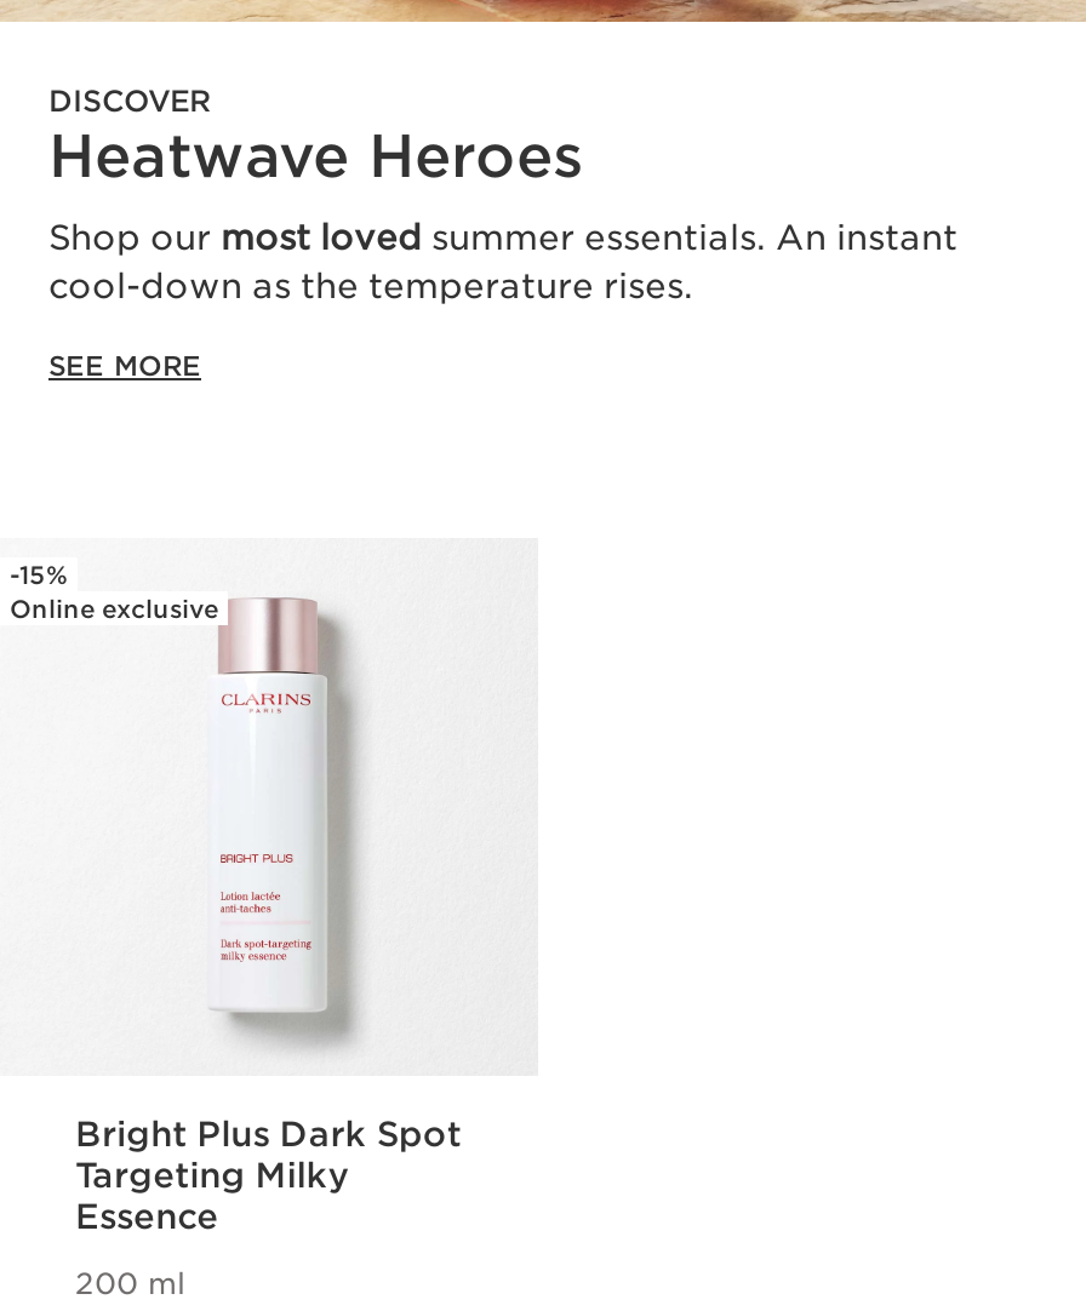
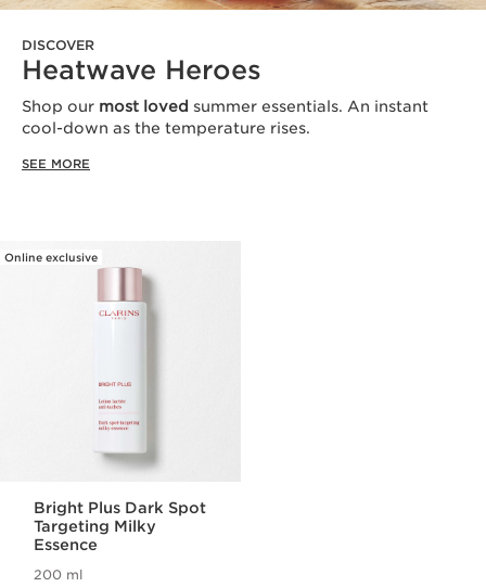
- -15%
